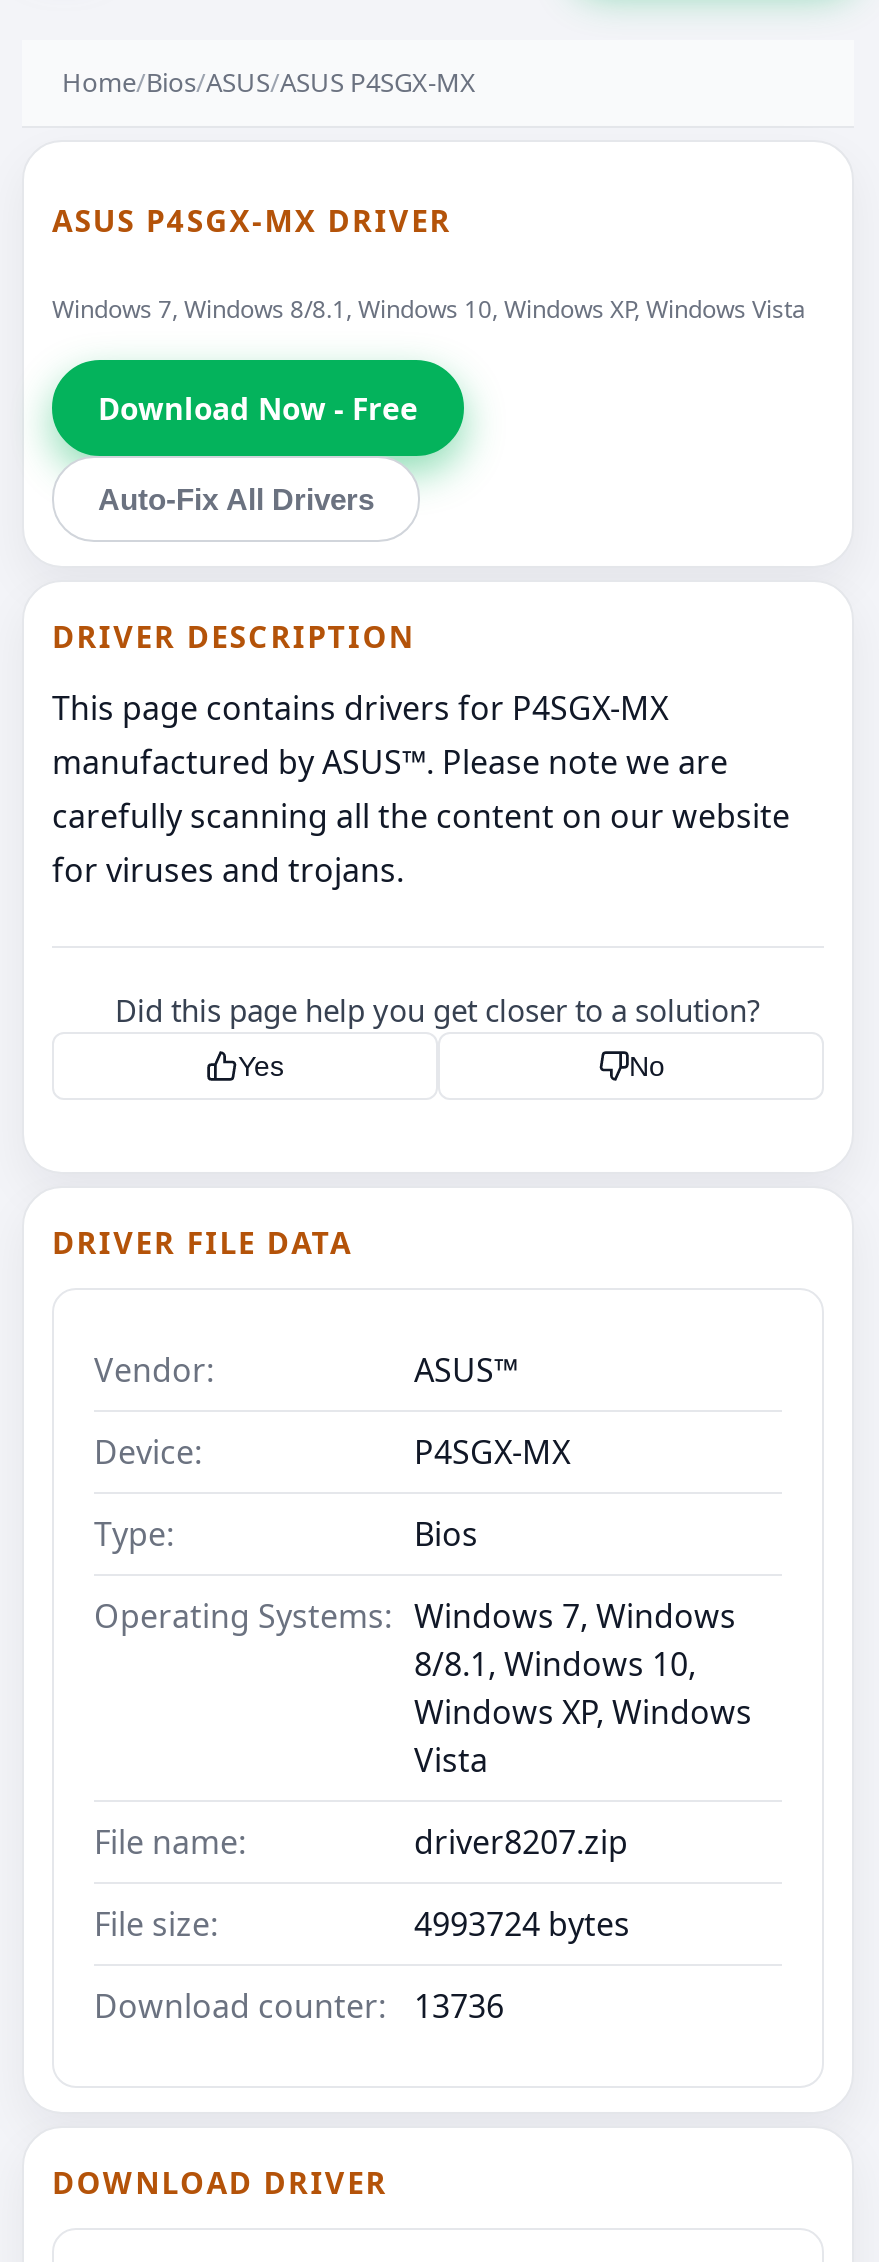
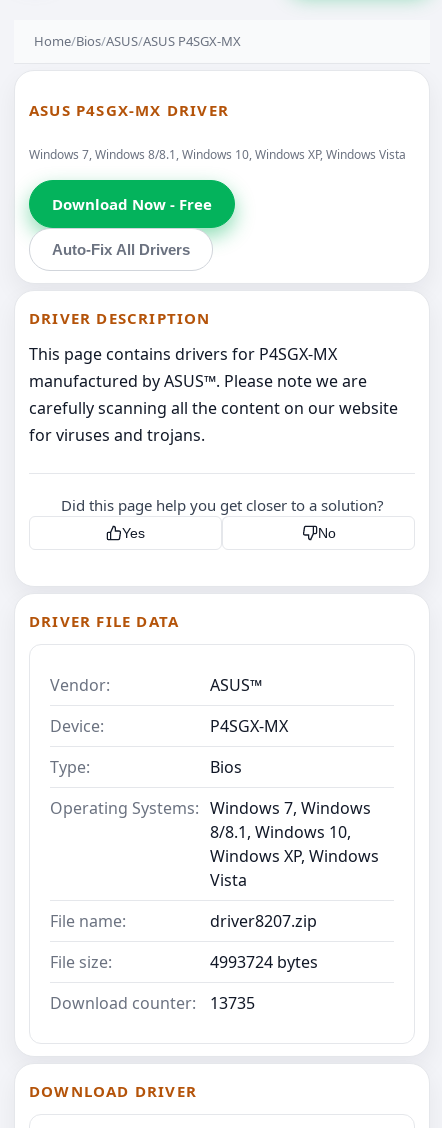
- Download counter: 13736
+ Download counter: 13735
